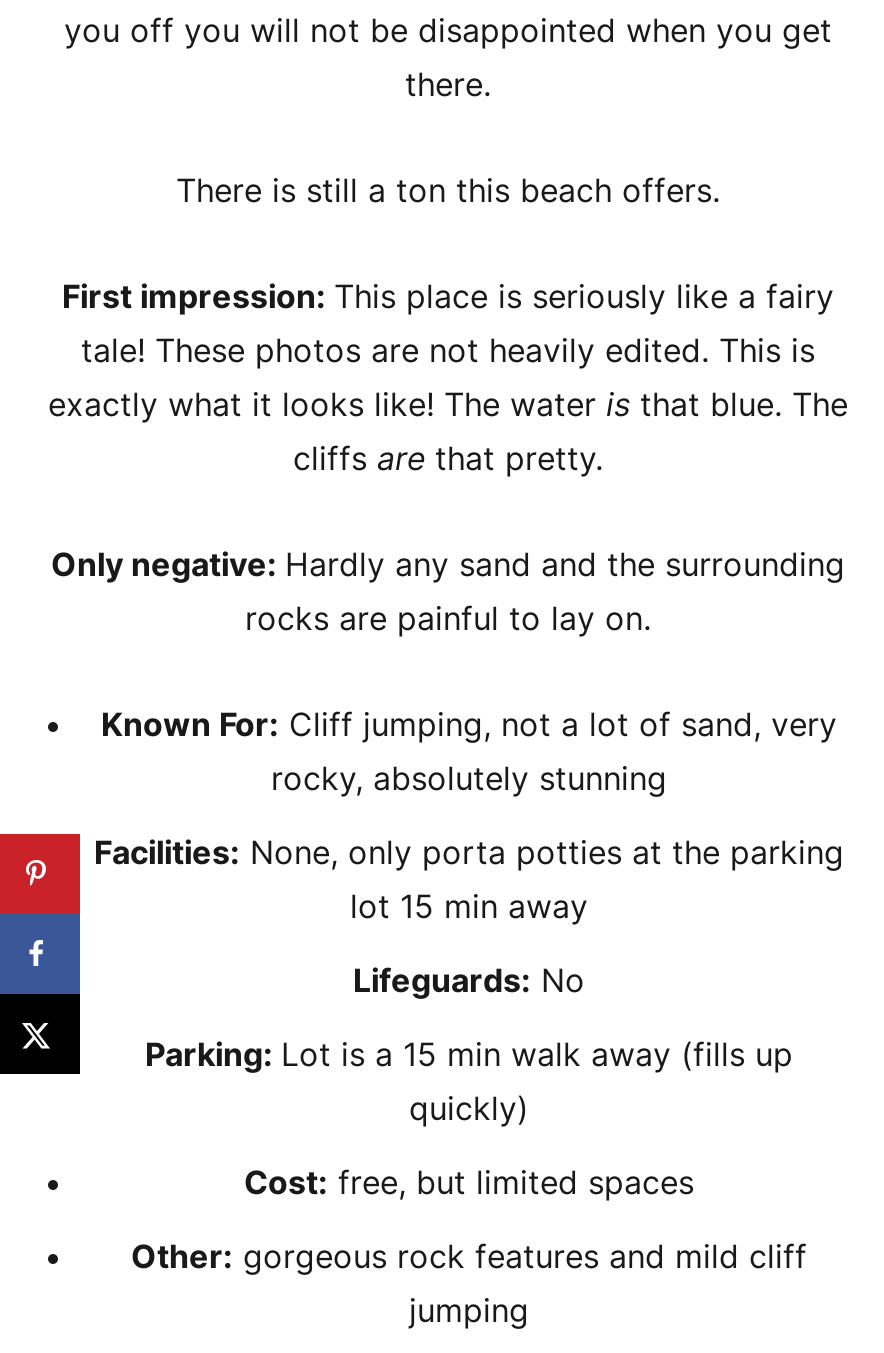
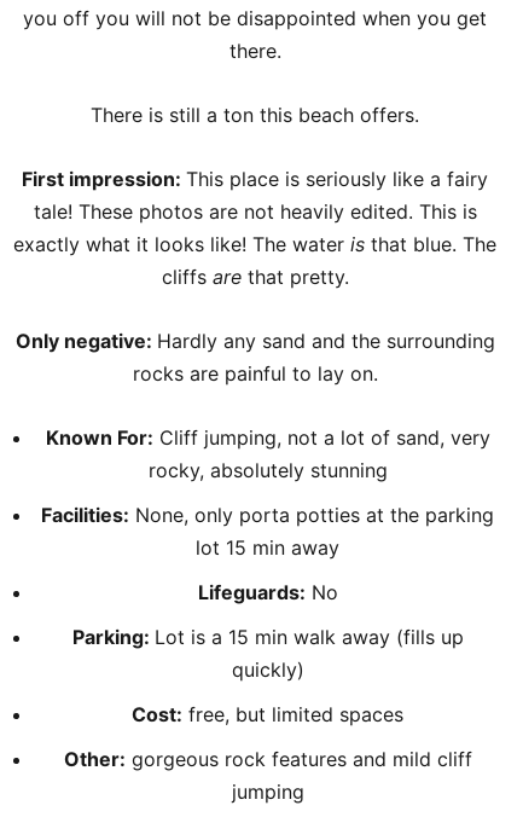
- [image]
